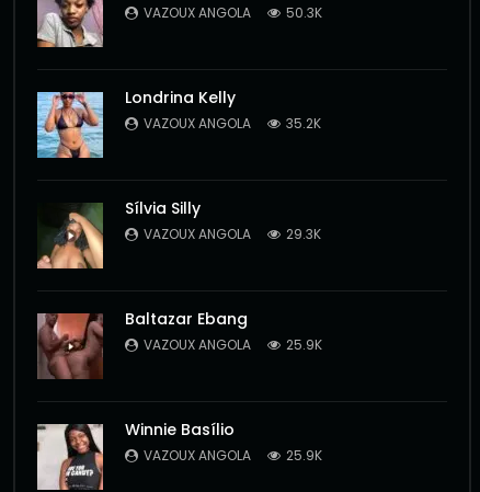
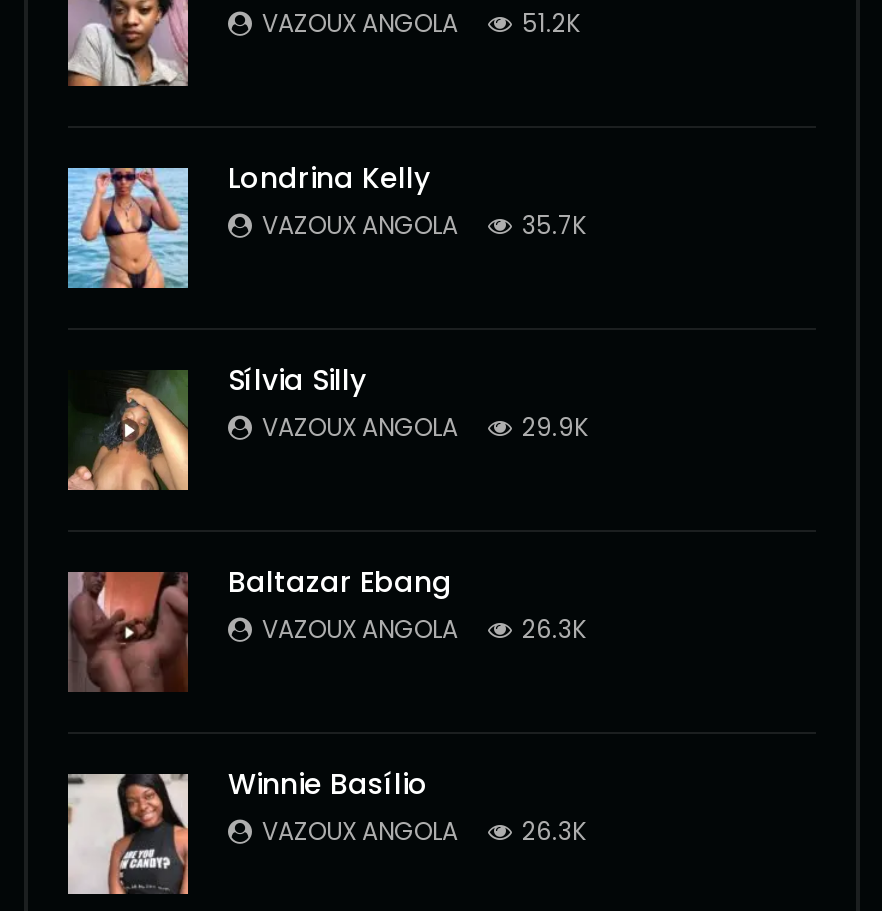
- VAZOUX ANGOLA 50.3K
+ VAZOUX ANGOLA 51.2K

- VAZOUX ANGOLA 35.2K
+ VAZOUX ANGOLA 35.7K

- VAZOUX ANGOLA 29.3K
+ VAZOUX ANGOLA 29.9K

- VAZOUX ANGOLA 25.9K
+ VAZOUX ANGOLA 26.3K

- VAZOUX ANGOLA 25.9K
+ VAZOUX ANGOLA 26.3K
